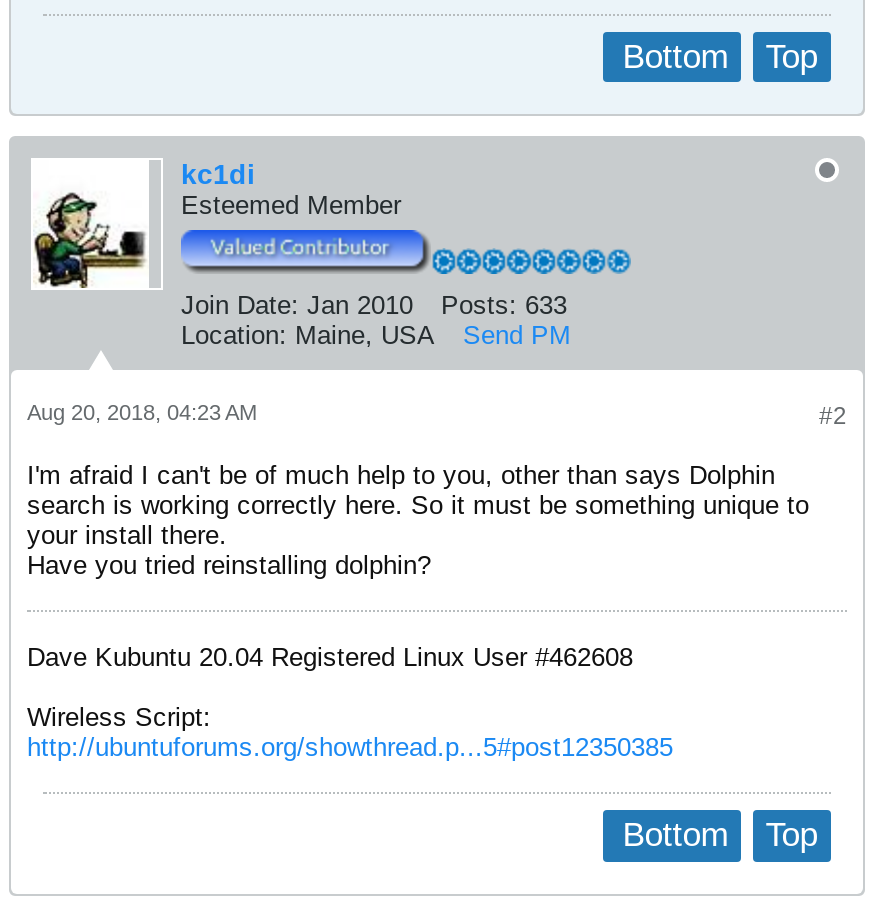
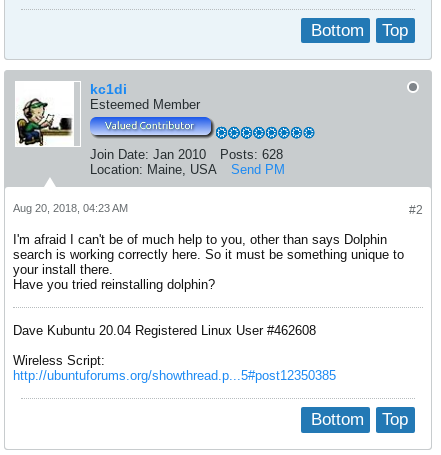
- Join Date: Jan 2010 Posts: 633
+ Join Date: Jan 2010 Posts: 628
